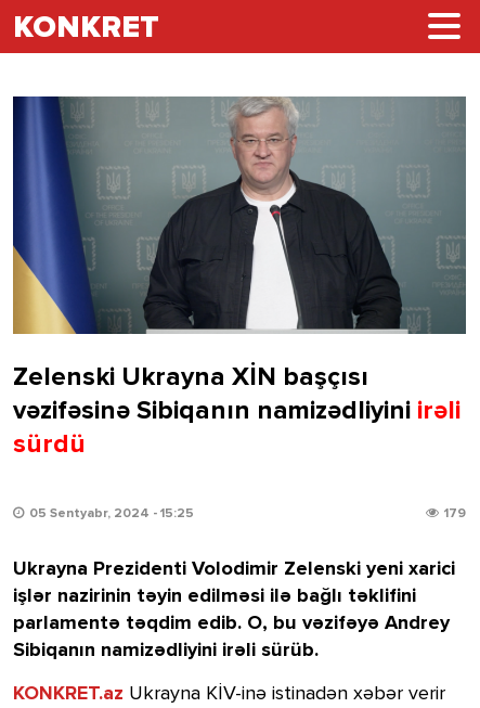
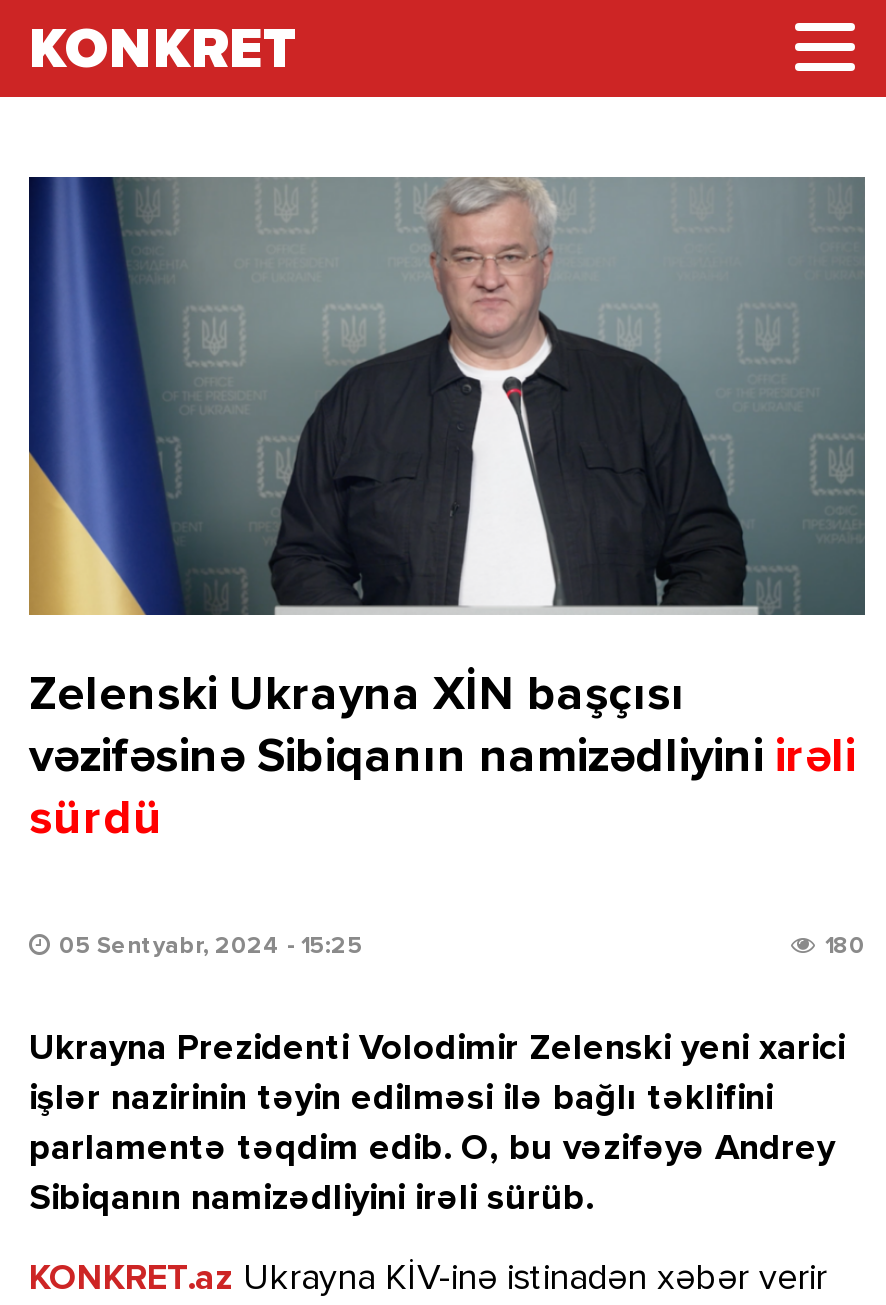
- 179
+ 180
